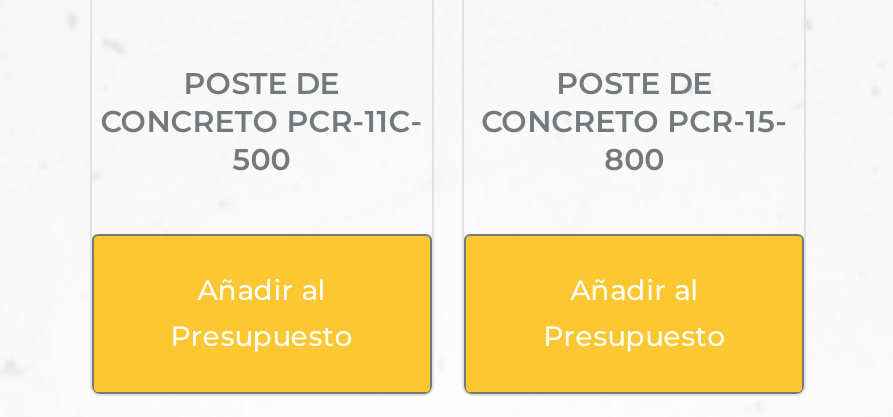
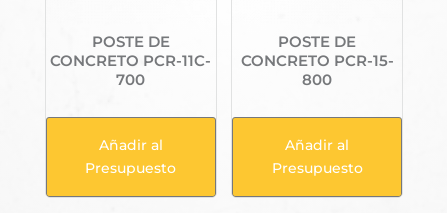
- 500
+ 700
